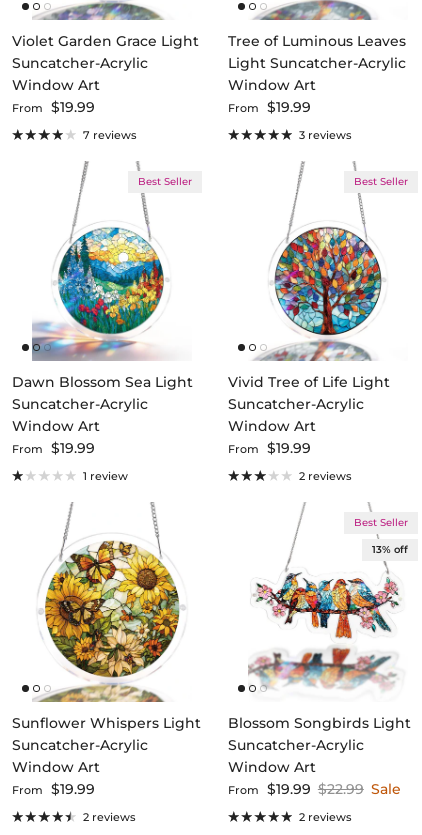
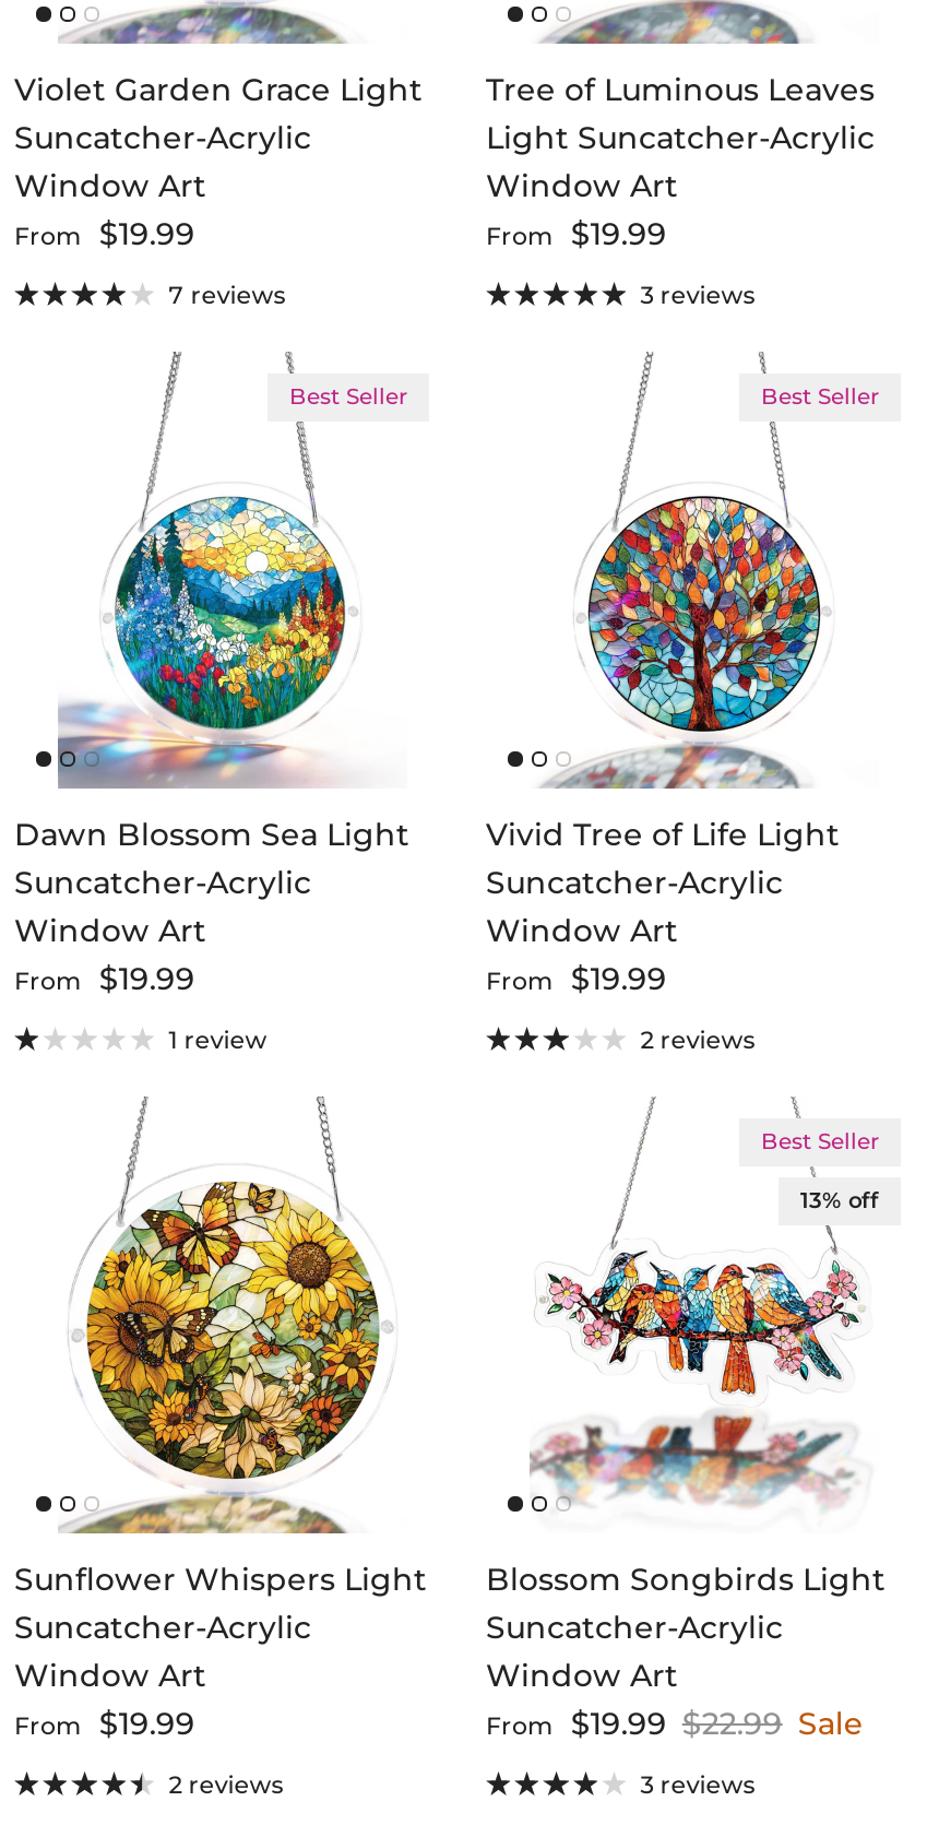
- 2 reviews
+ 3 reviews
